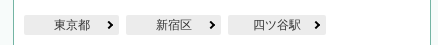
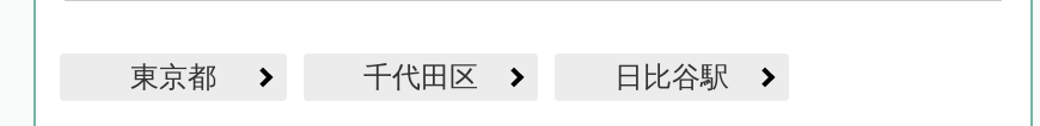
- 新宿区
- 四ツ谷駅
+ 千代田区
+ 日比谷駅
